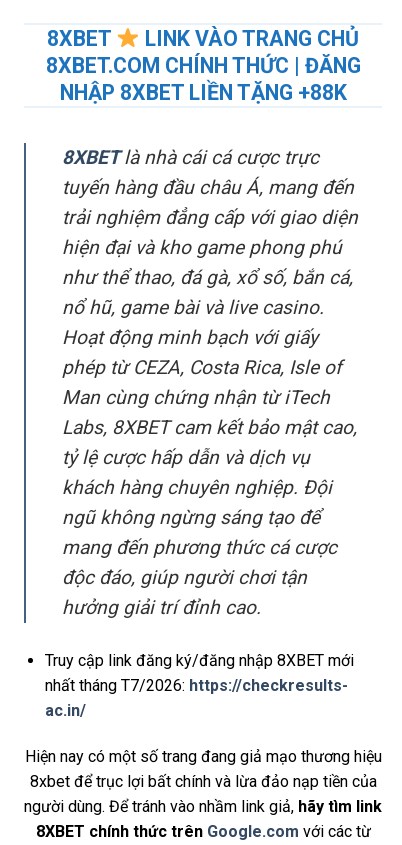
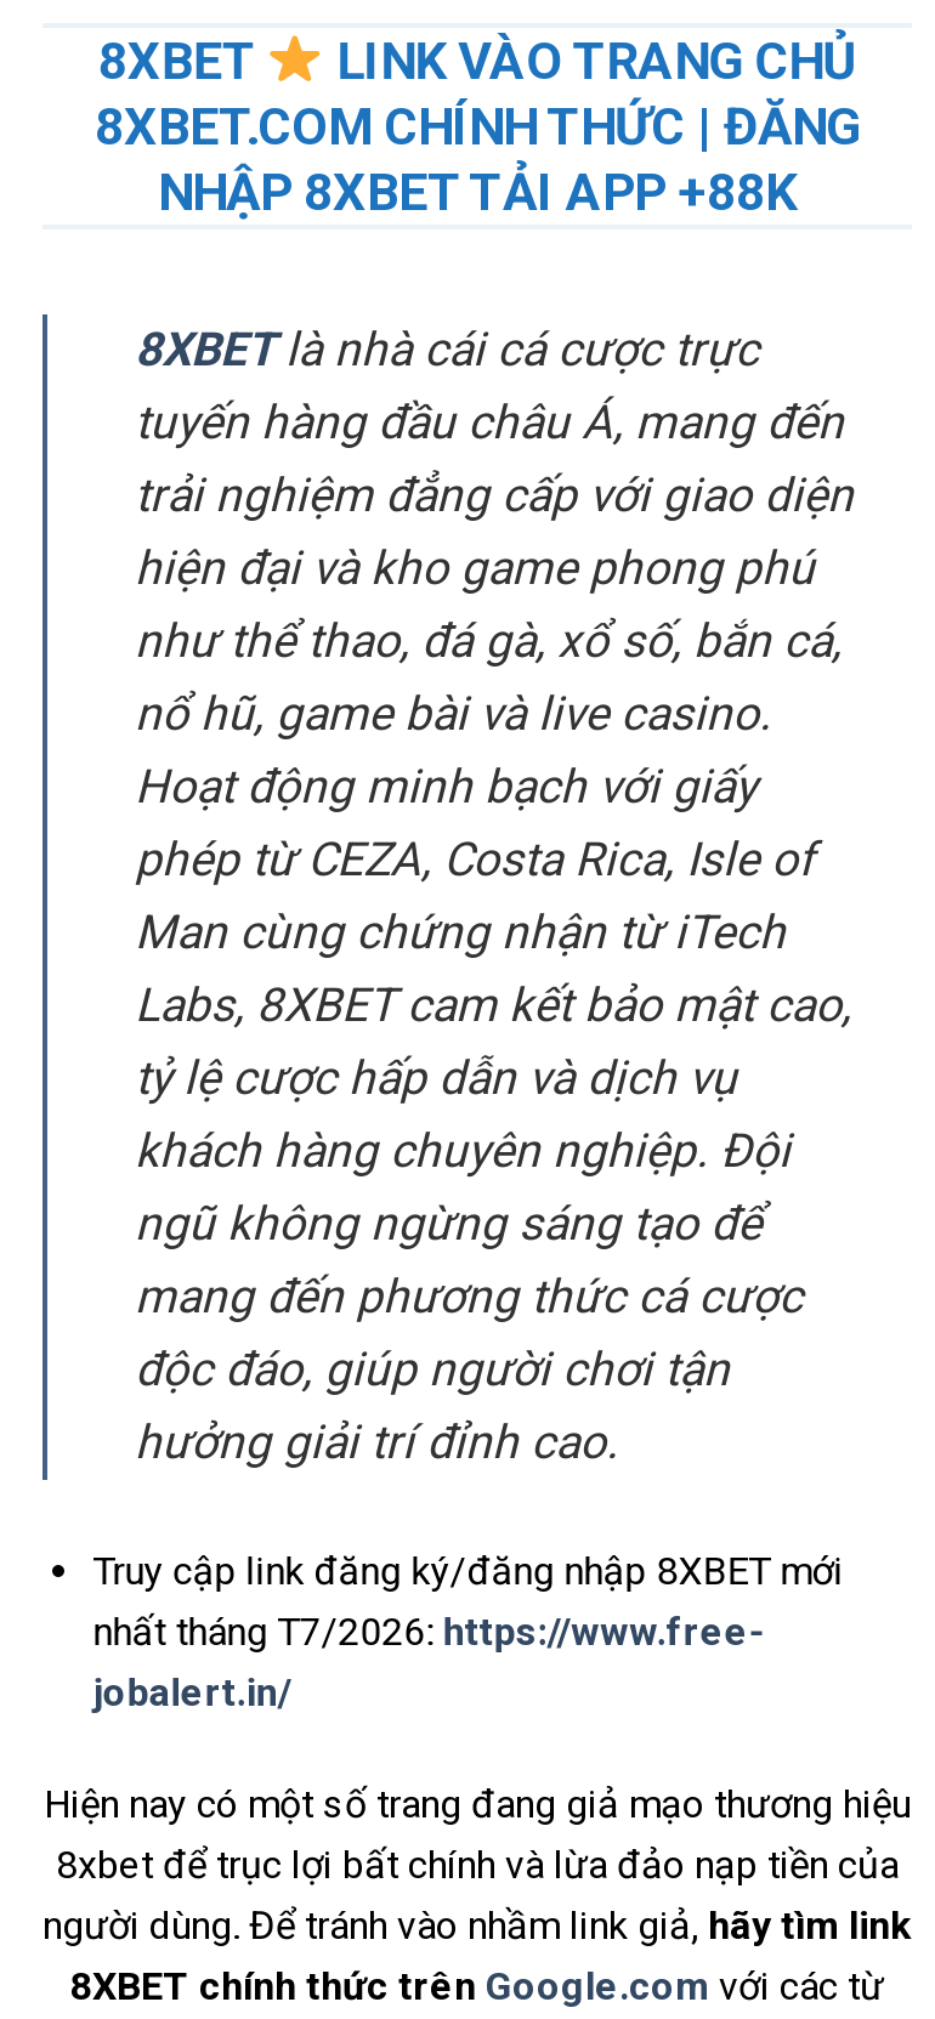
- NHẬP 8XBET LIỀN TẶNG +88K
+ NHẬP 8XBET TẢI APP +88K

- nhất tháng T7/2026: https://checkresults-
- ac.in/
+ nhất tháng T7/2026: https://www.free-
+ jobalert.in/
